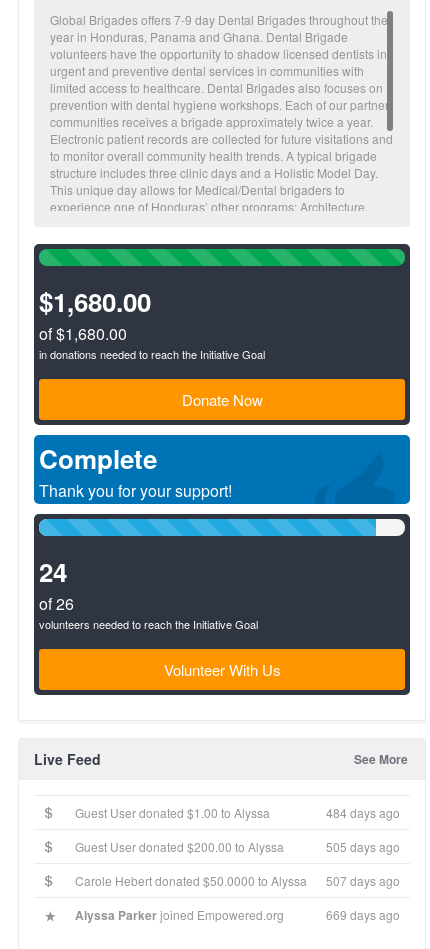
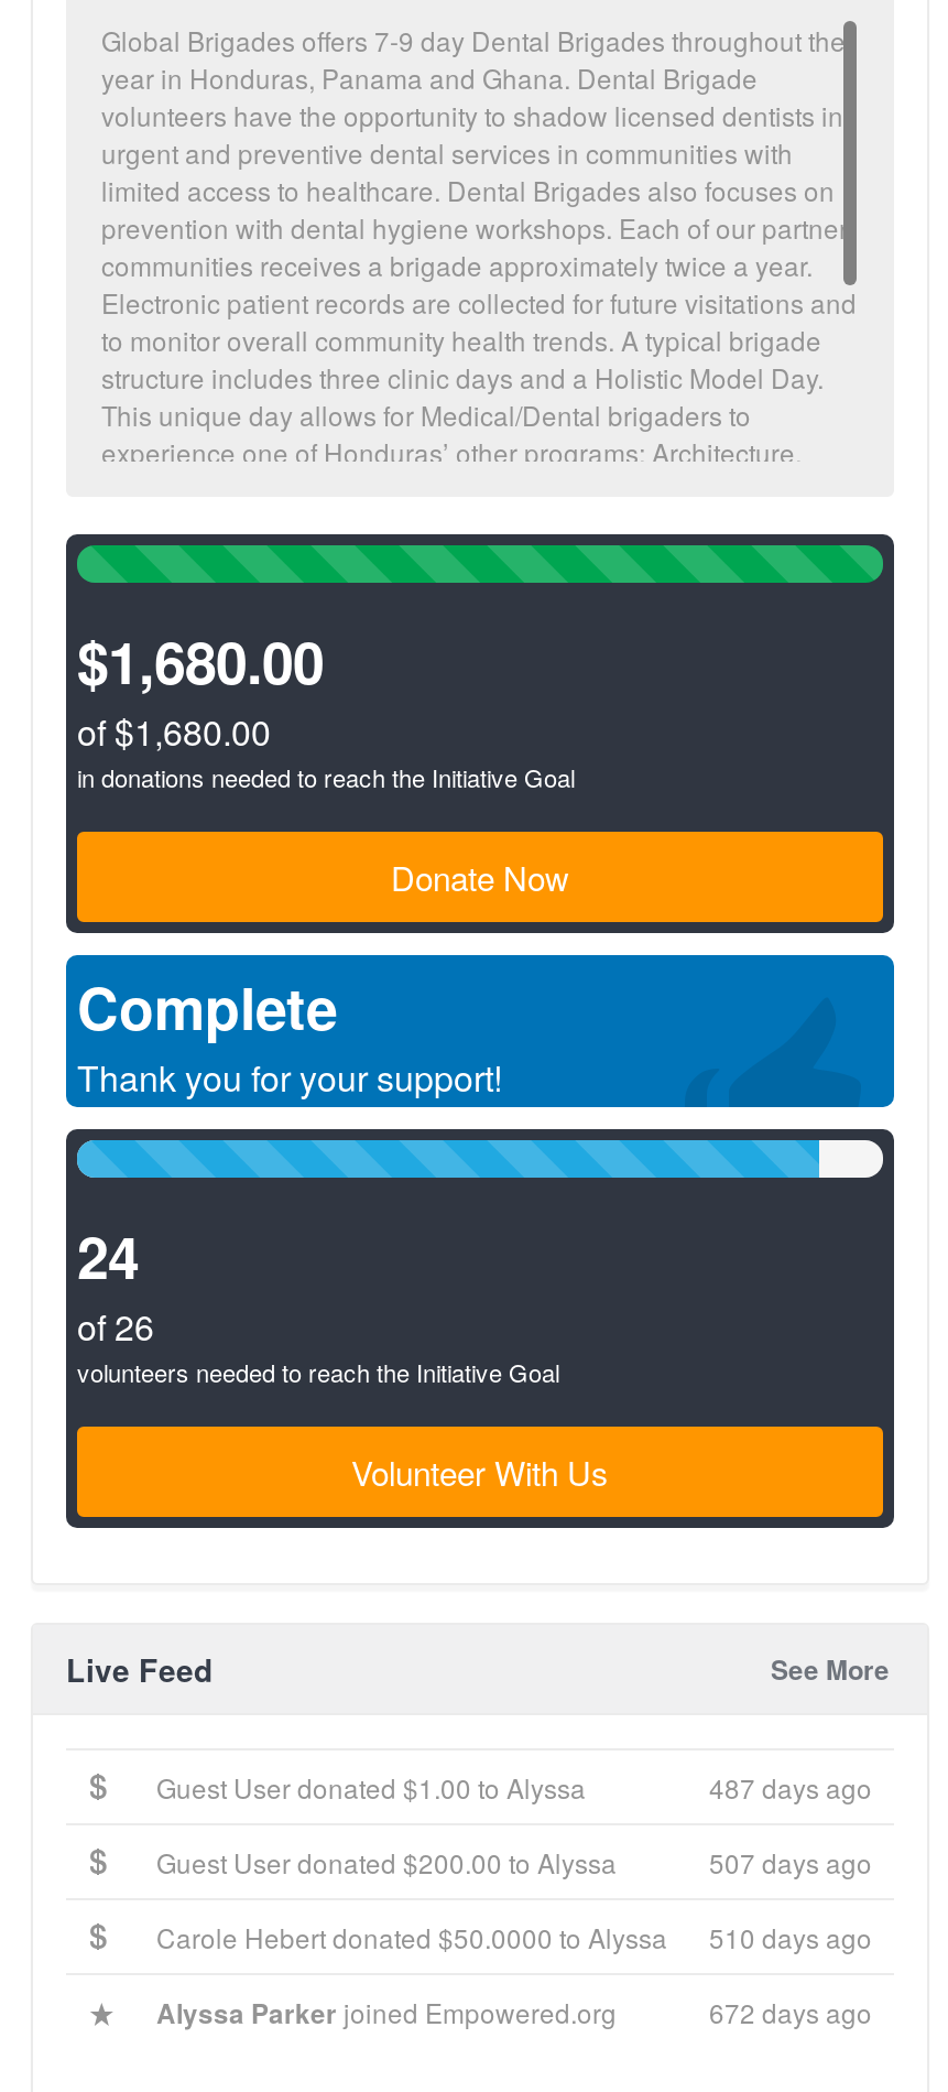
- 484 days ago
+ 487 days ago

- 505 days ago
+ 507 days ago

- Carole Hebert donated $50.0000 to Alyssa 507 days ago
+ Carole Hebert donated $50.0000 to Alyssa 510 days ago

- 669 days ago
+ 672 days ago
